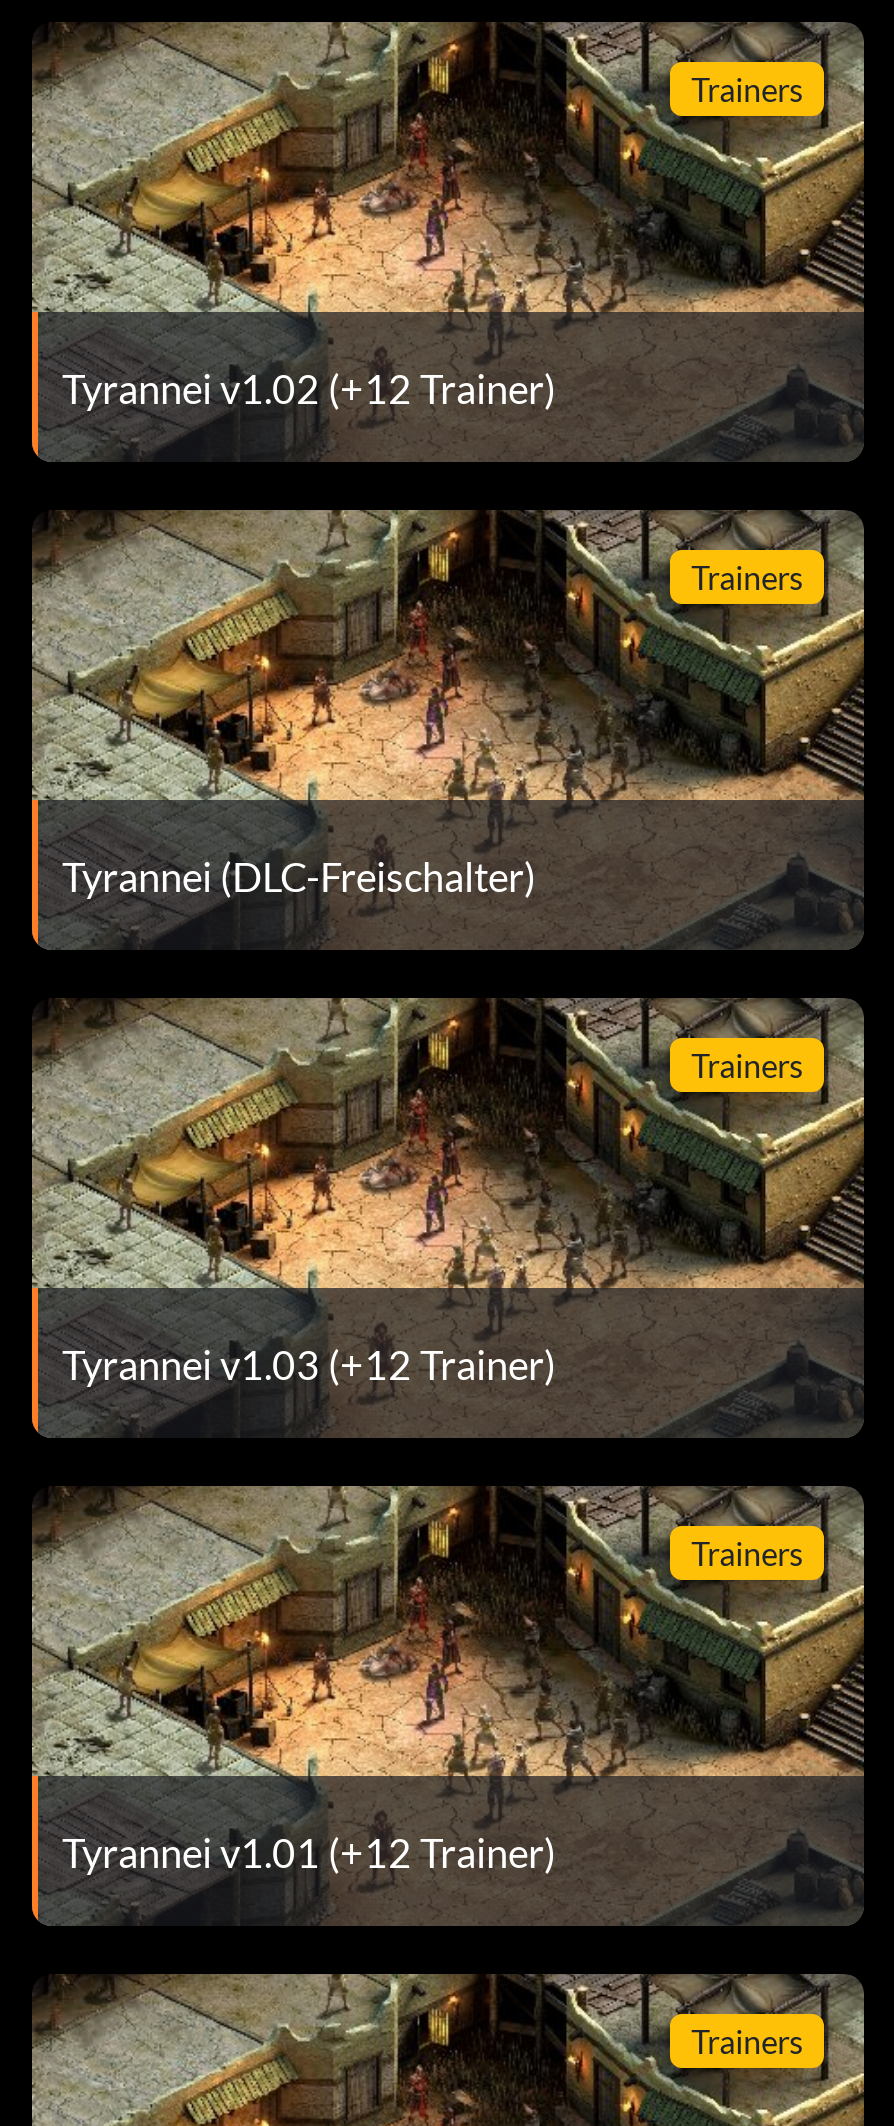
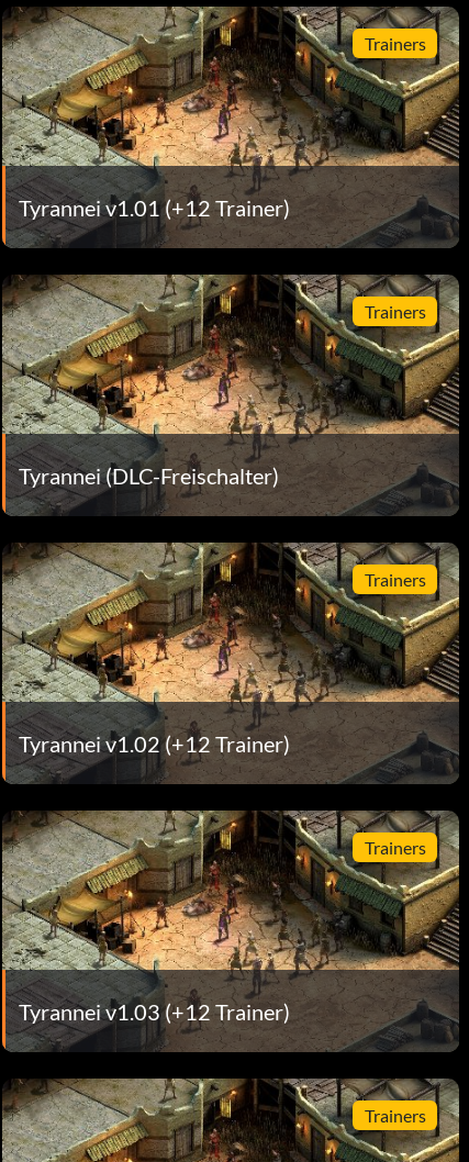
moved down: Tyrannei v1.02 (+12 Trainer)

moved down: Tyrannei v1.03 (+12 Trainer)

moved up: Tyrannei v1.01 (+12 Trainer)
